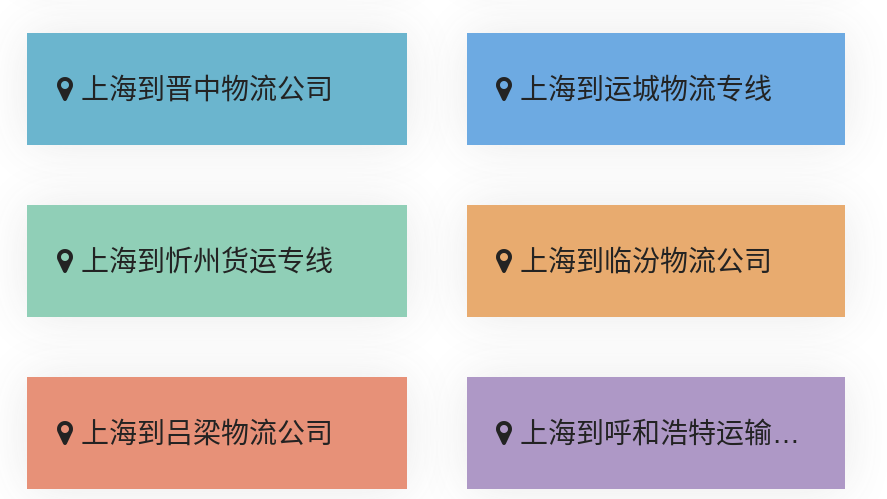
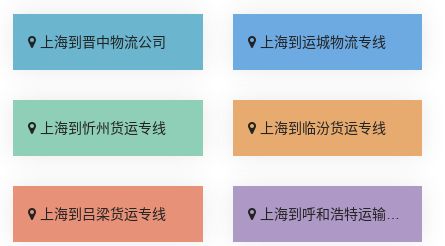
- 上海到临汾物流公司
+ 上海到临汾货运专线

- 上海到吕梁物流公司
+ 上海到吕梁货运专线
